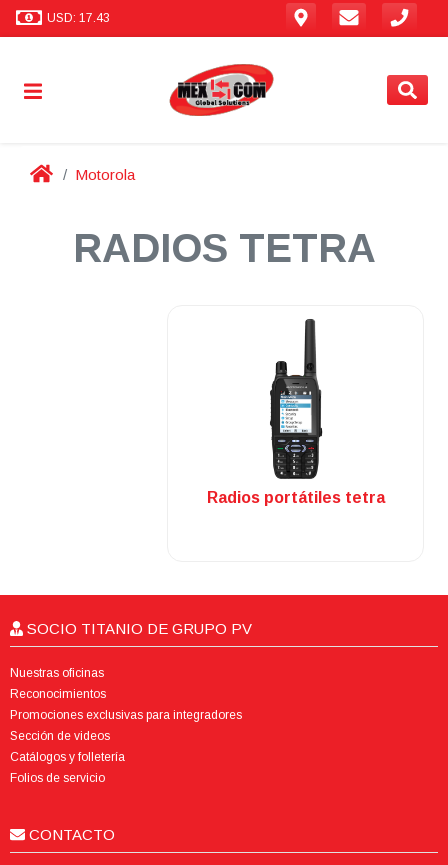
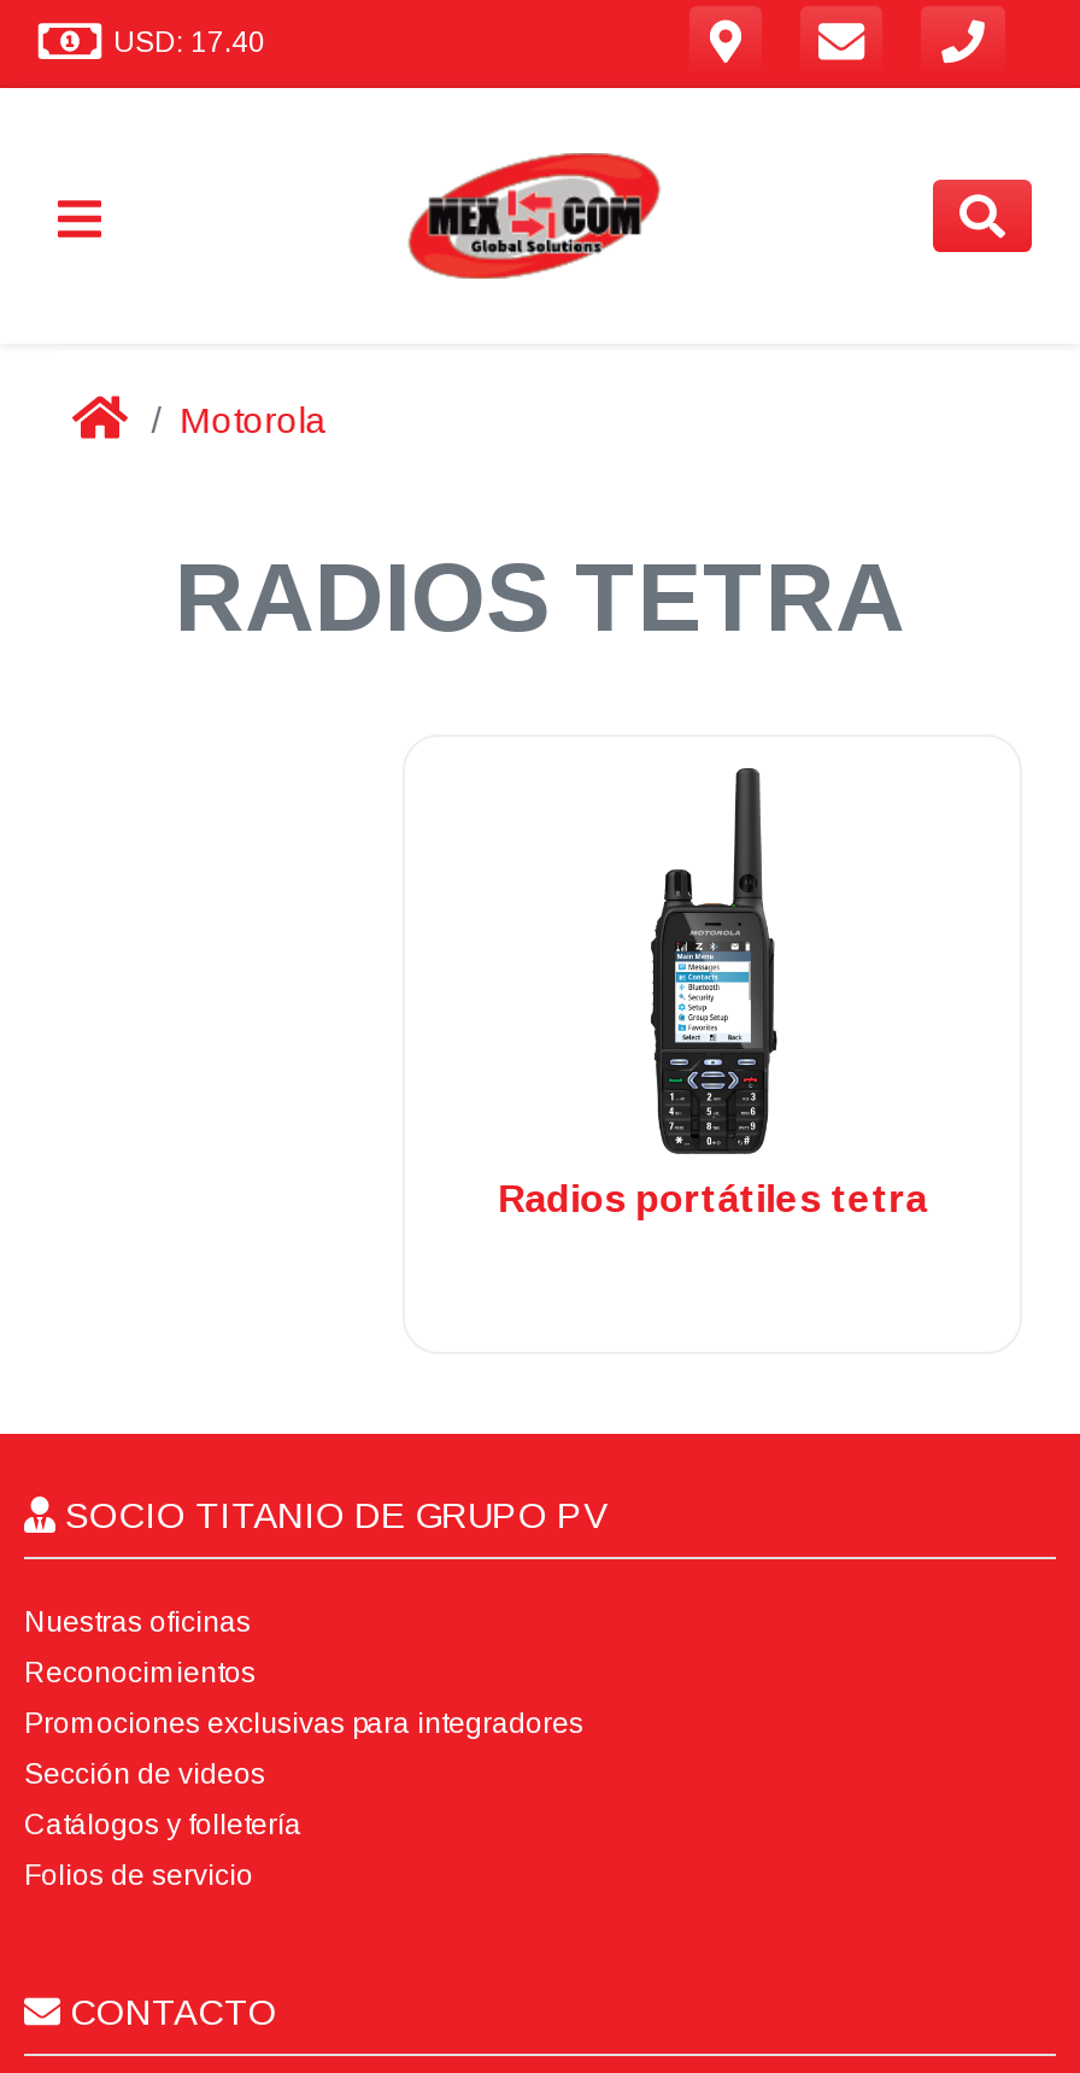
- USD: 17.43
+ USD: 17.40
